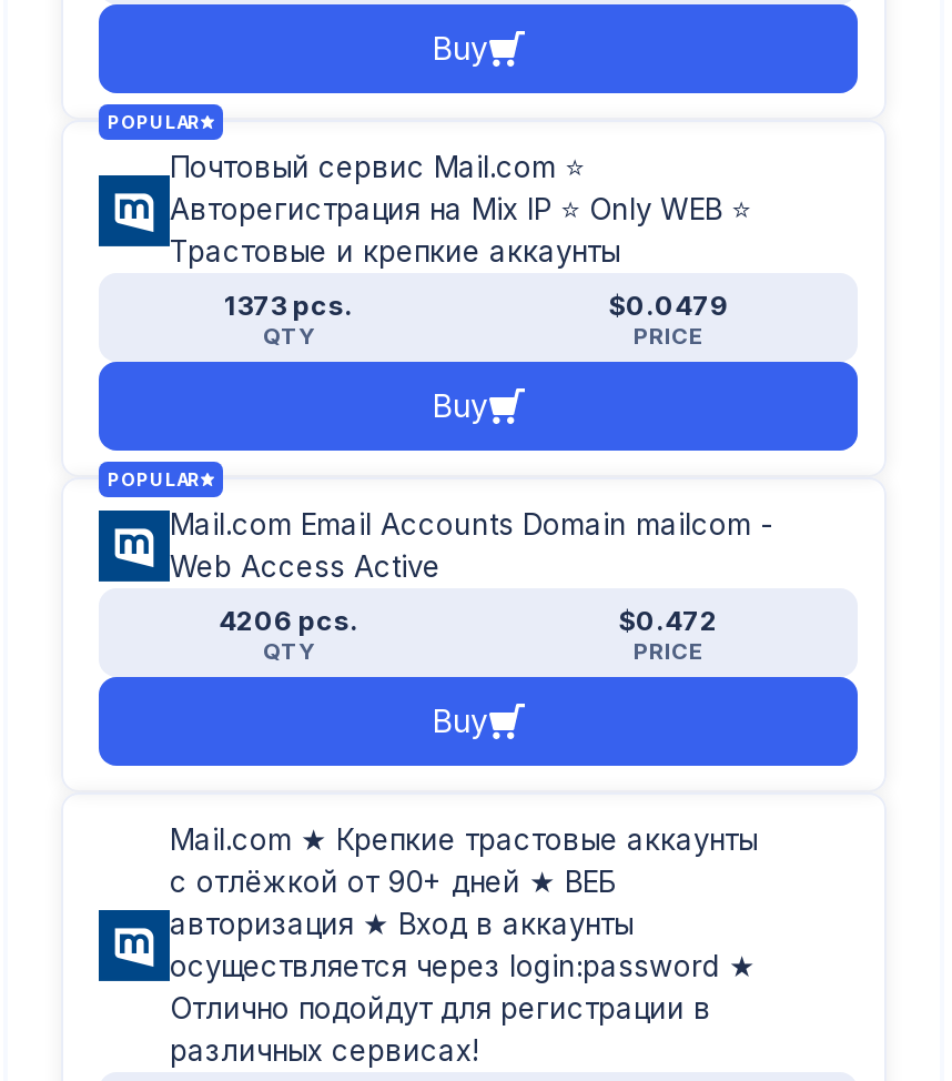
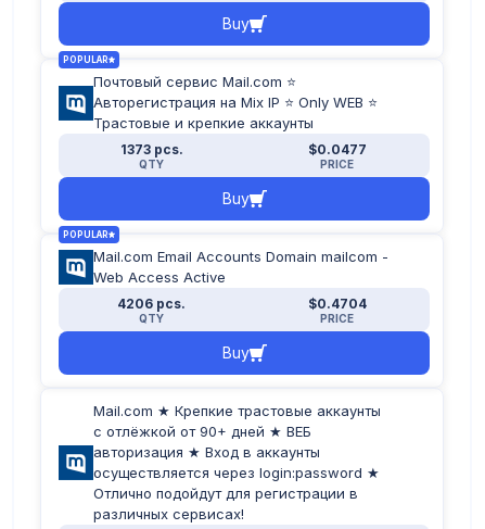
- $0.0479
+ $0.0477

- $0.472
+ $0.4704
